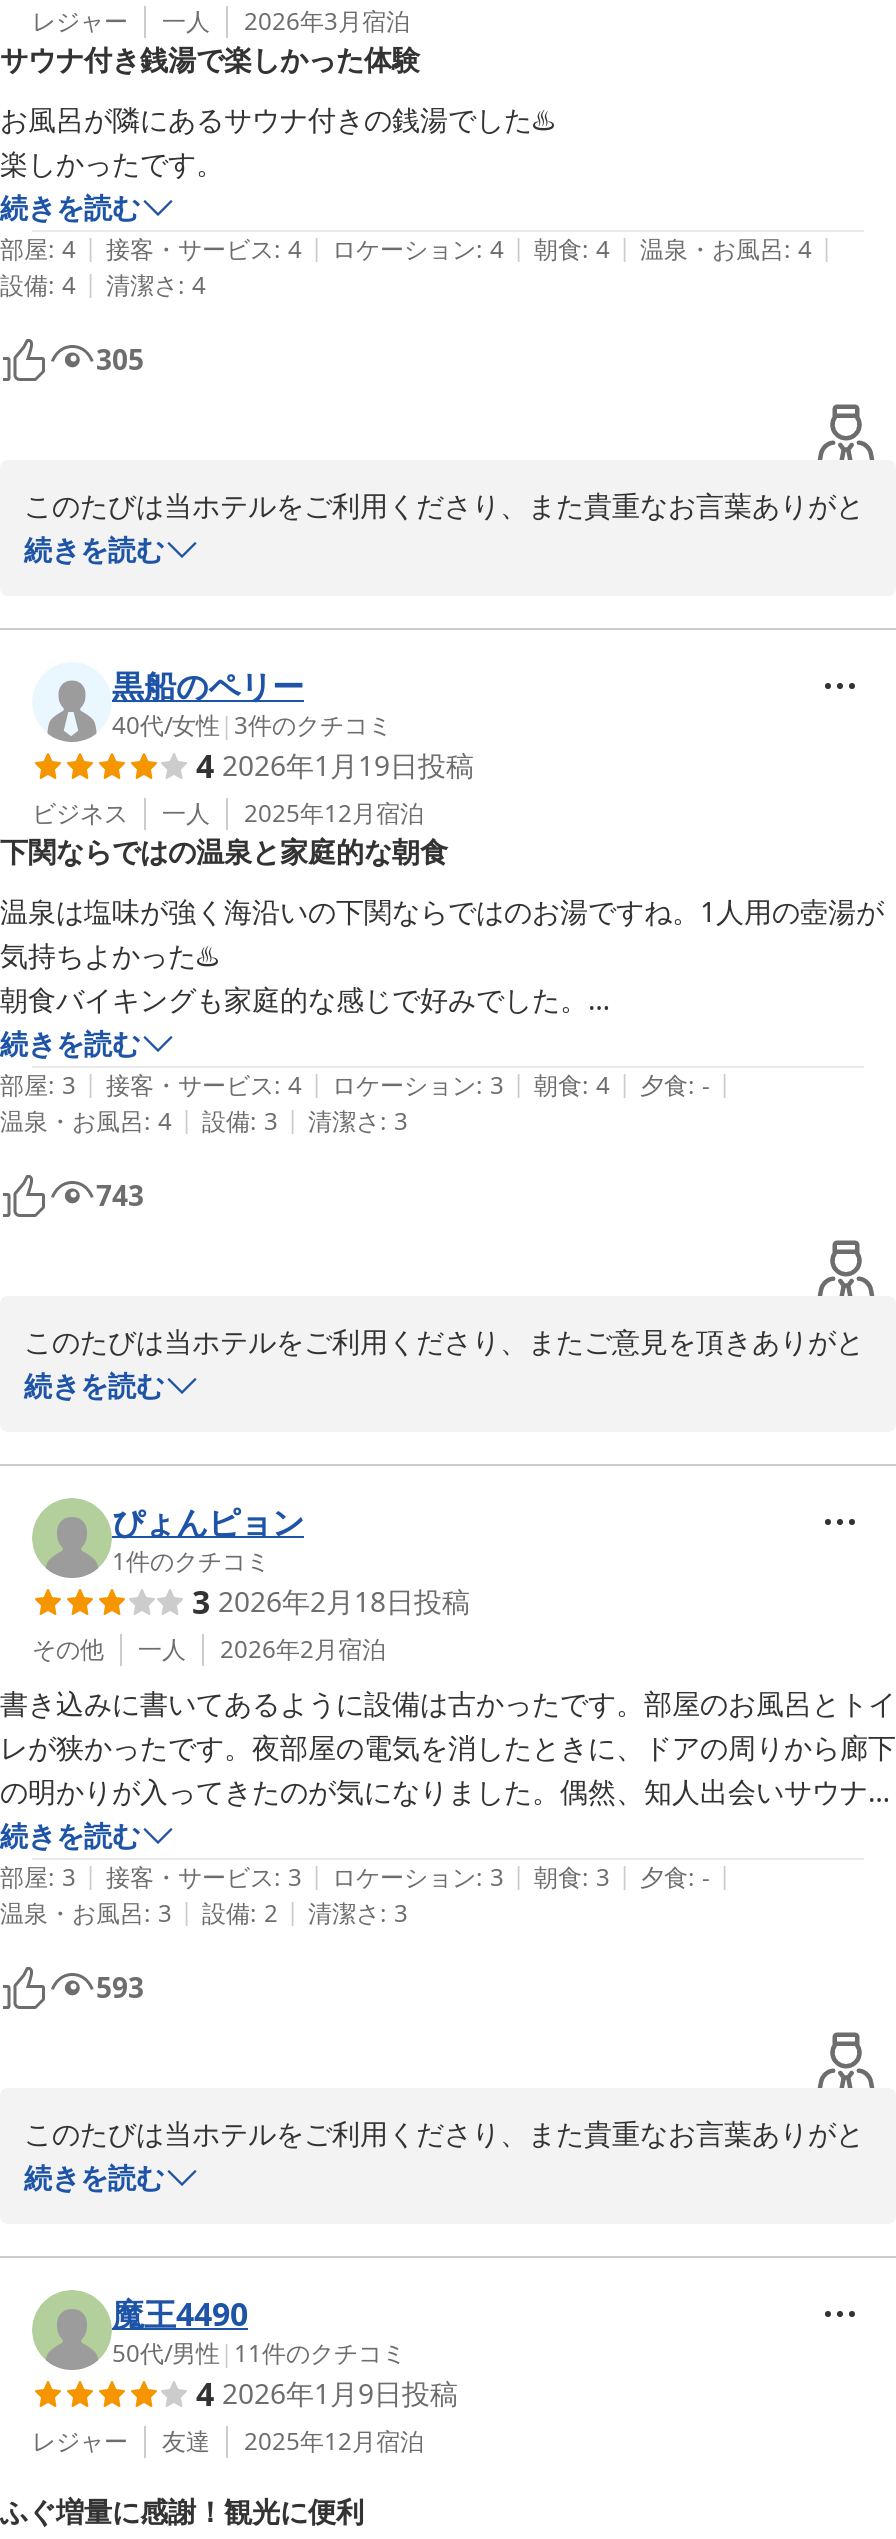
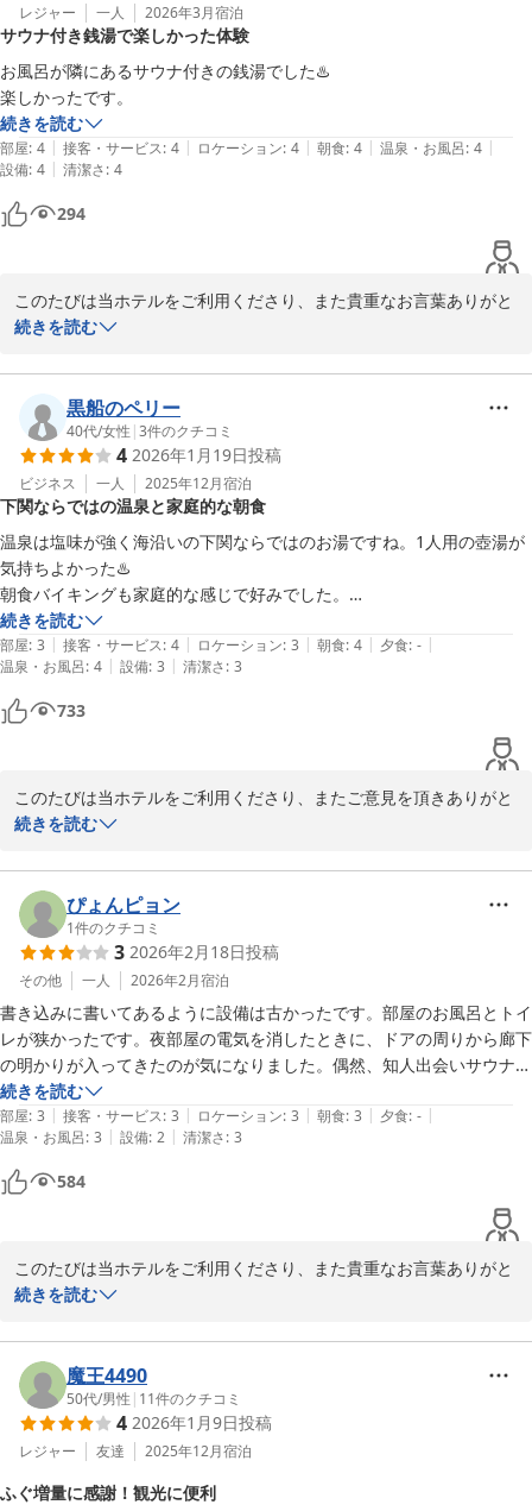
- 305
+ 294

- 743
+ 733

- 593
+ 584
